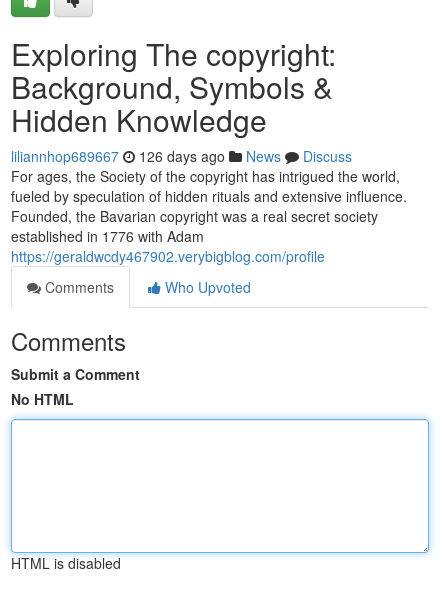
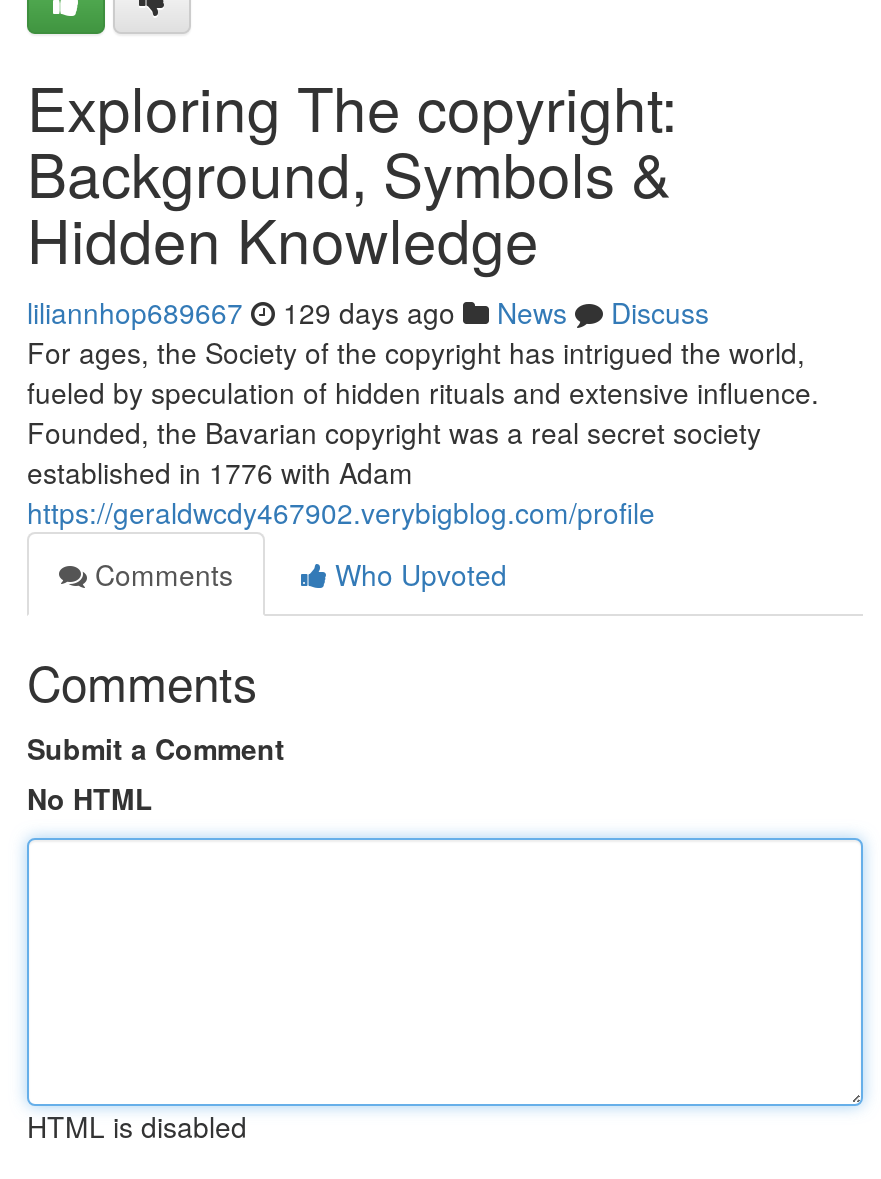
- liliannhop689667 126 days ago News Discuss
+ liliannhop689667 129 days ago News Discuss
